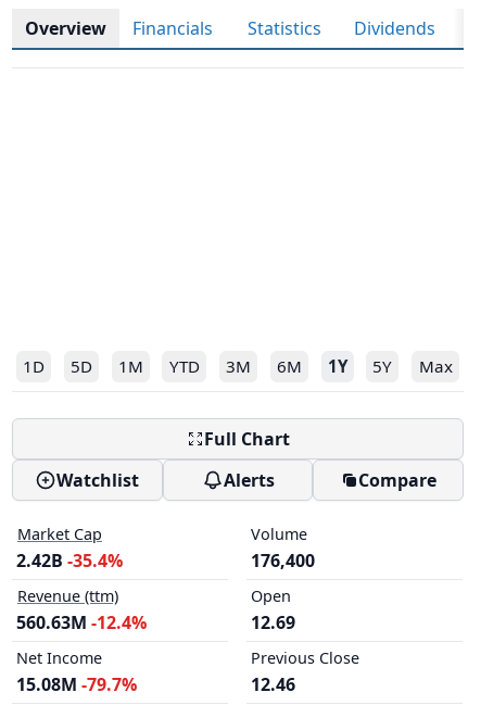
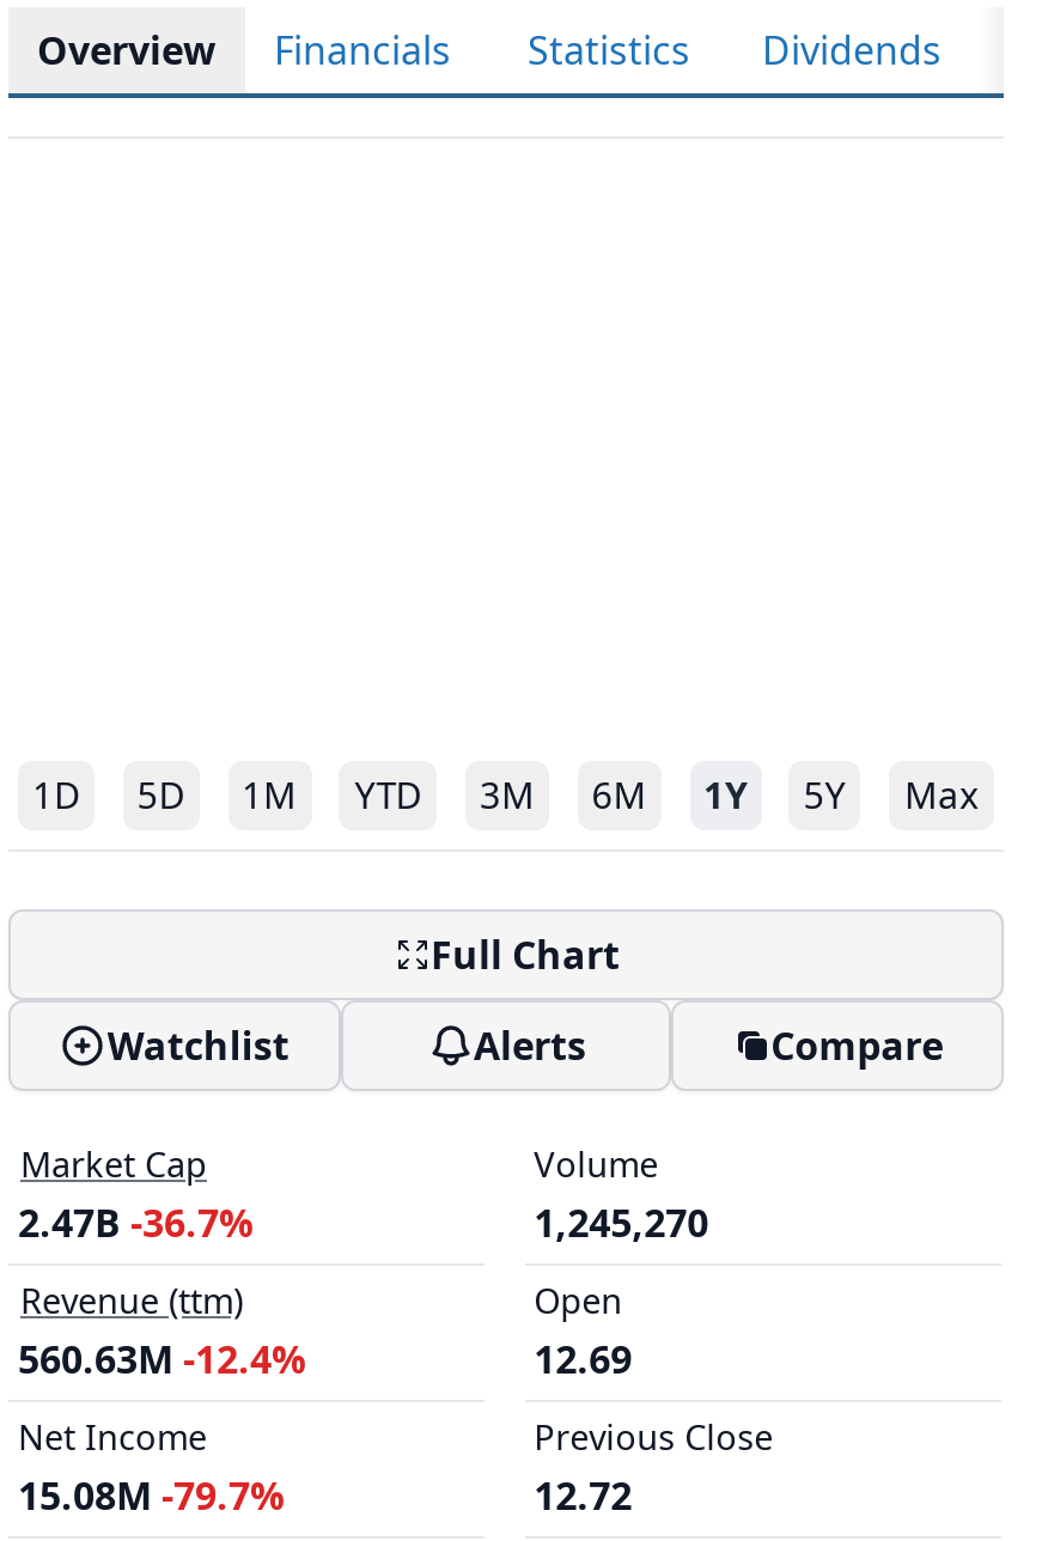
- 2.42B -35.4%
+ 2.47B -36.7%

- 176,400
+ 1,245,270

- 12.46
+ 12.72
